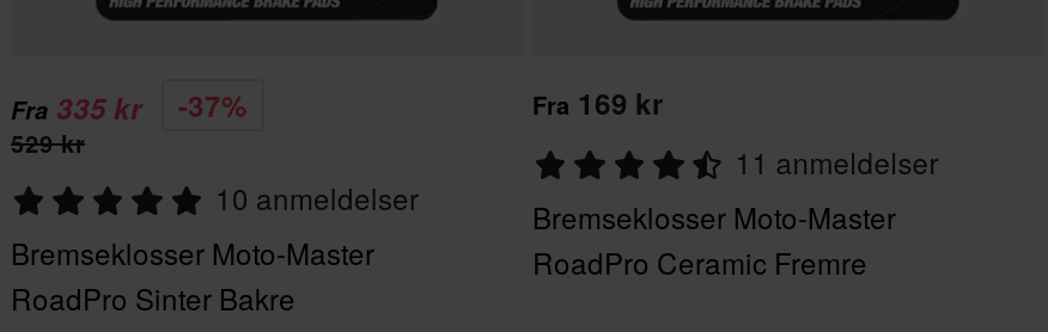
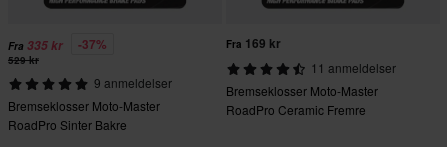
- 10 anmeldelser
+ 9 anmeldelser
